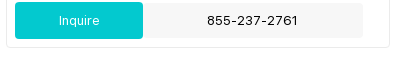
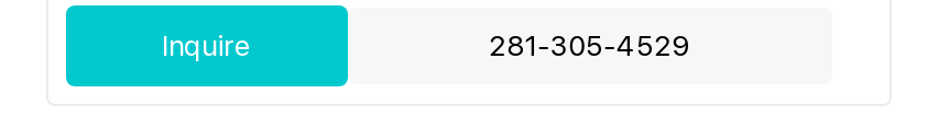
- 855-237-2761
+ 281-305-4529
